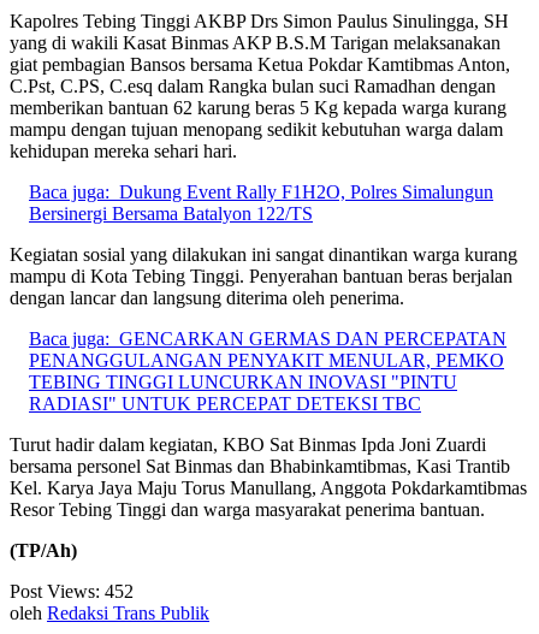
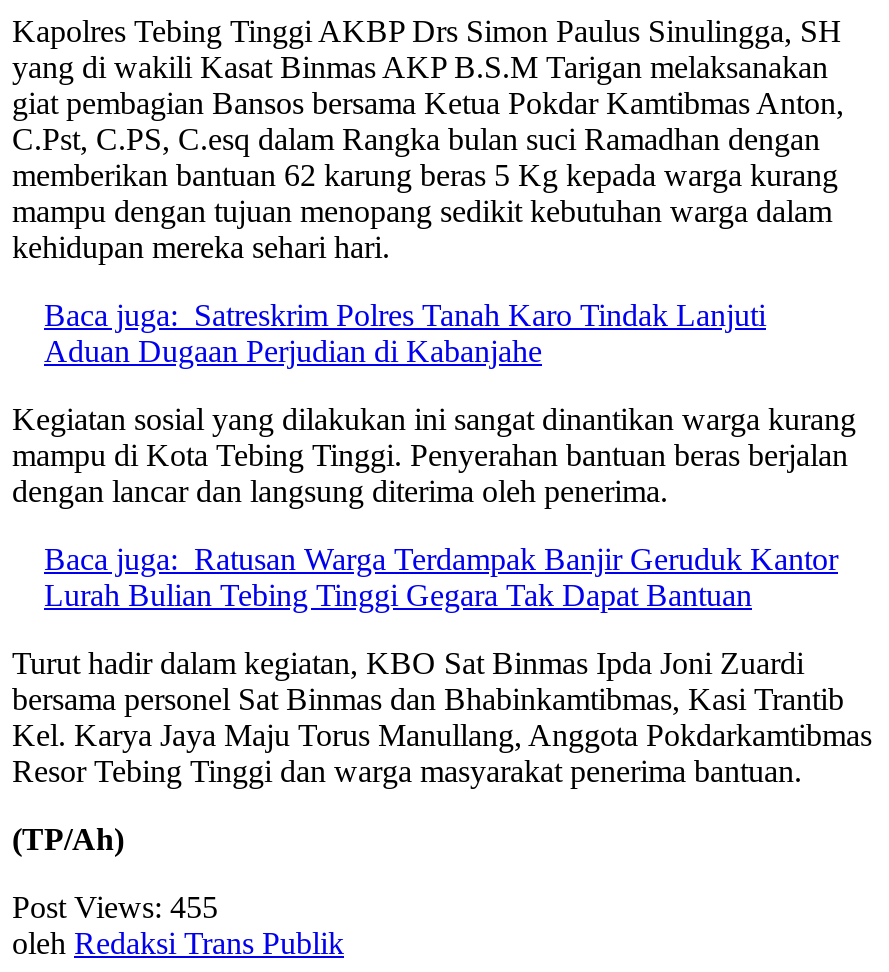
- Baca juga: Dukung Event Rally F1H2O, Polres Simalungun
- Bersinergi Bersama Batalyon 122/TS
+ Baca juga: Satreskrim Polres Tanah Karo Tindak Lanjuti
+ Aduan Dugaan Perjudian di Kabanjahe

- Baca juga: GENCARKAN GERMAS DAN PERCEPATAN
- PENANGGULANGAN PENYAKIT MENULAR, PEMKO
- TEBING TINGGI LUNCURKAN INOVASI "PINTU
- RADIASI" UNTUK PERCEPAT DETEKSI TBC
+ Baca juga: Ratusan Warga Terdampak Banjir Geruduk Kantor
+ Lurah Bulian Tebing Tinggi Gegara Tak Dapat Bantuan

- Post Views: 452
+ Post Views: 455
